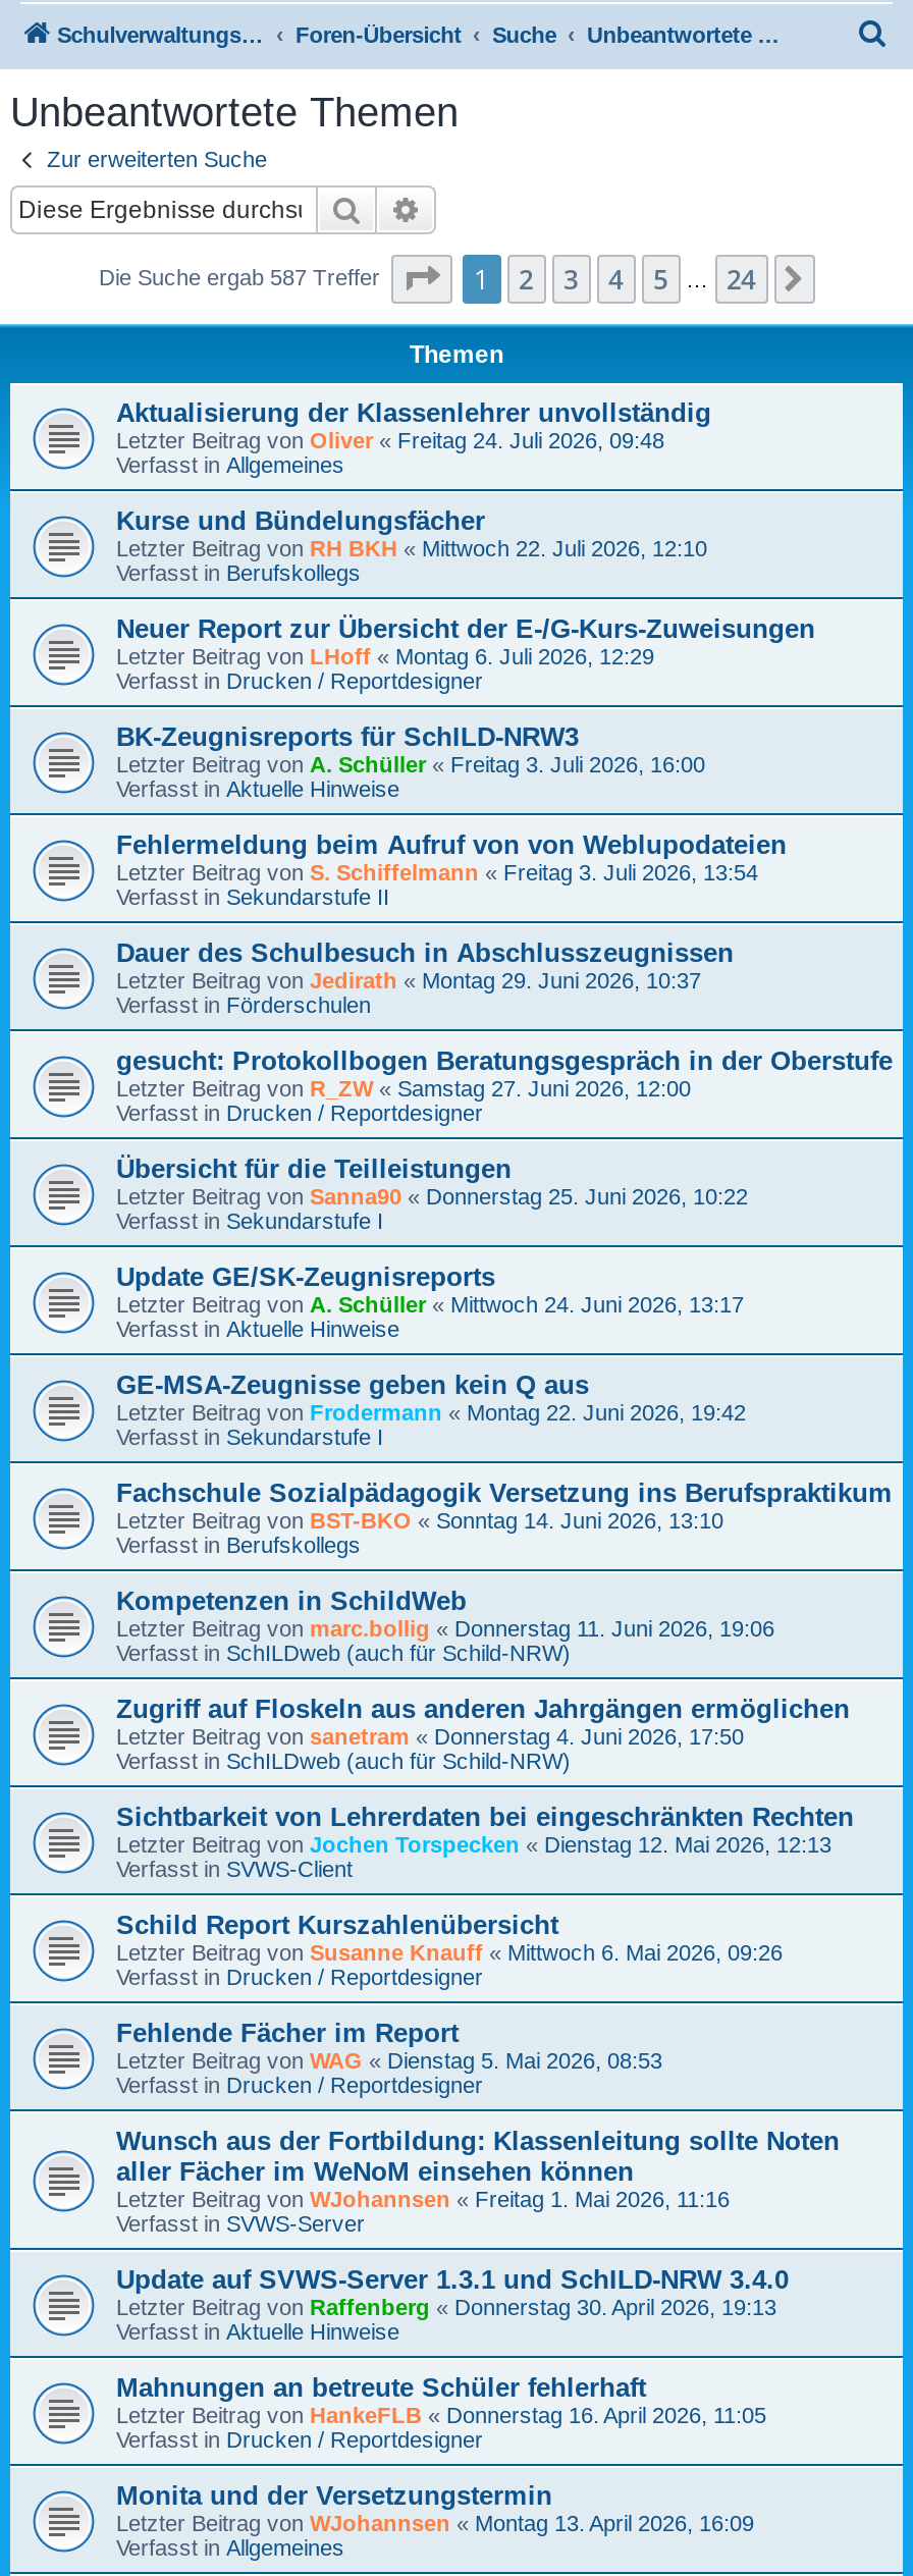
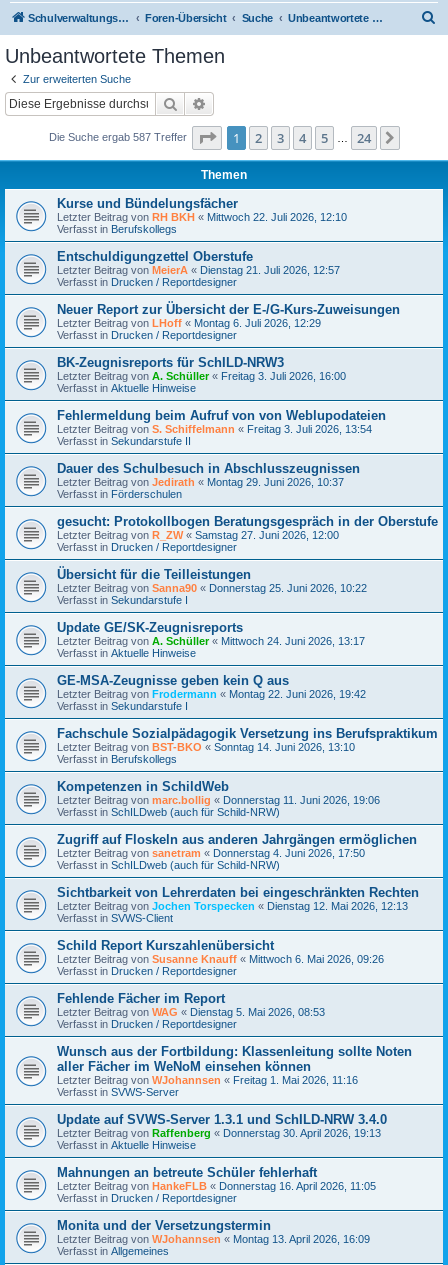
- Aktualisierung der Klassenlehrer unvollständig
- Letzter Beitrag von Oliver «Freitag 24. Juli 2026, 09:48
- Verfasst in Allgemeines

moved up: Kurse und Bündelungsfächer | Letzter Beitrag von RH BKH «Mittwoch 22. Juli 2026, 12:10 | Verfasst in Berufskollegs

+ Entschuldigungzettel Oberstufe
+ Letzter Beitrag vonMeierA «Dienstag 21. Juli 2026, 12:57
+ Verfasst in Drucken / Reportdesigner
